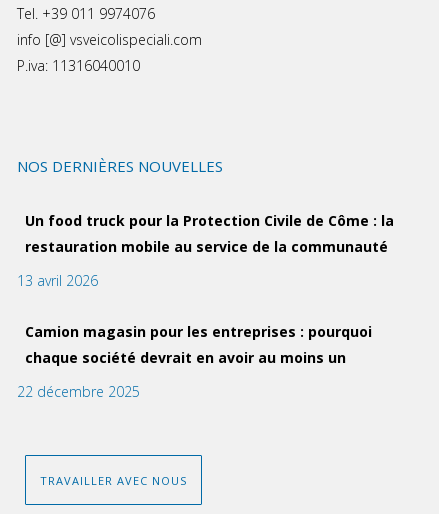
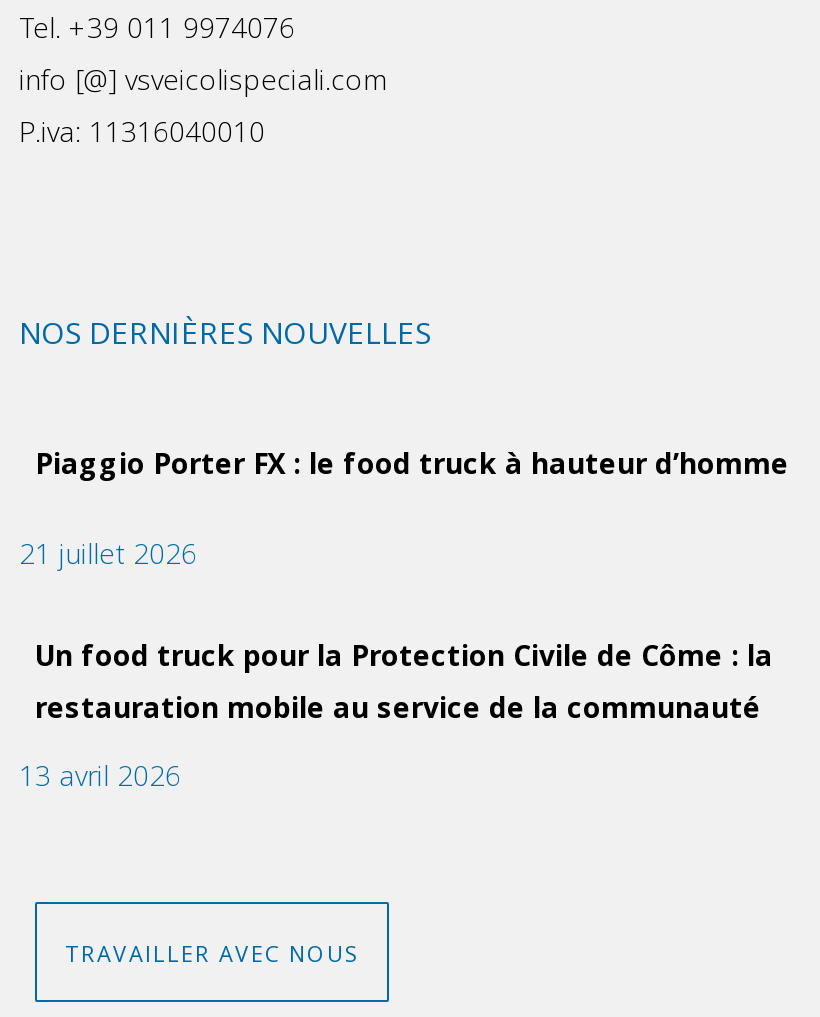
+ Piaggio Porter FX : le food truck à hauteur d’homme
+ 21 juillet 2026

moved down: Un food truck pour la Protection Civile de Côme : la | restauration mobile au service de la communauté | 13 avril 2026

- Camion magasin pour les entreprises : pourquoi
- chaque société devrait en avoir au moins un
- 22 décembre 2025
